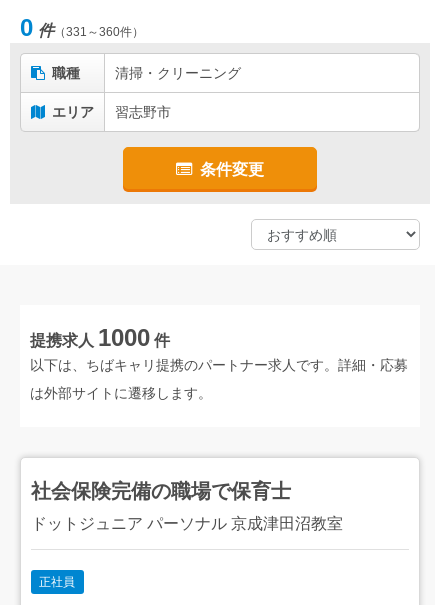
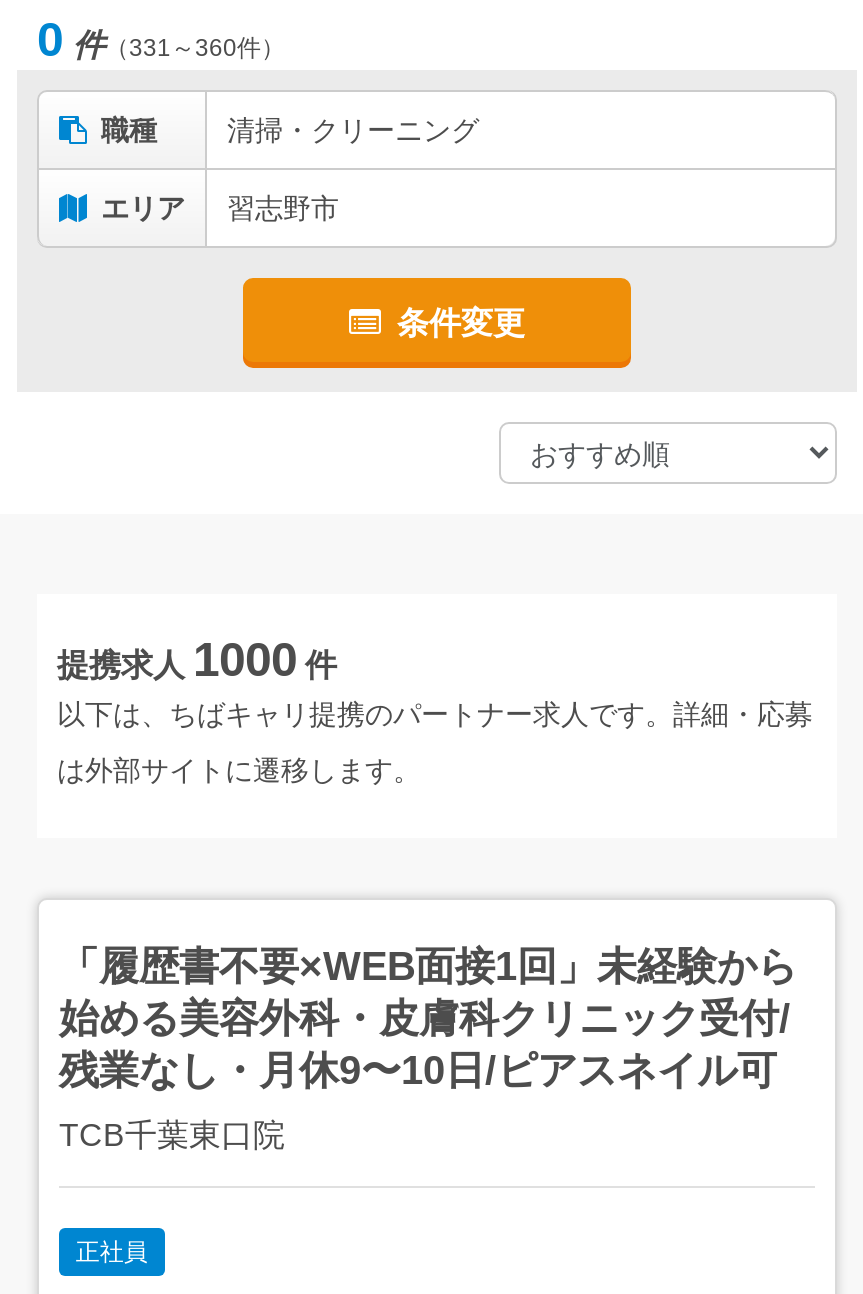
- 社会保険完備の職場で保育士
+ 「履歴書不要×WEB面接1回」未経験から
+ 始める美容外科・皮膚科クリニック受付/
+ 残業なし・月休9〜10日/ピアスネイル可

- ドットジュニア パーソナル 京成津田沼教室
+ TCB千葉東口院
